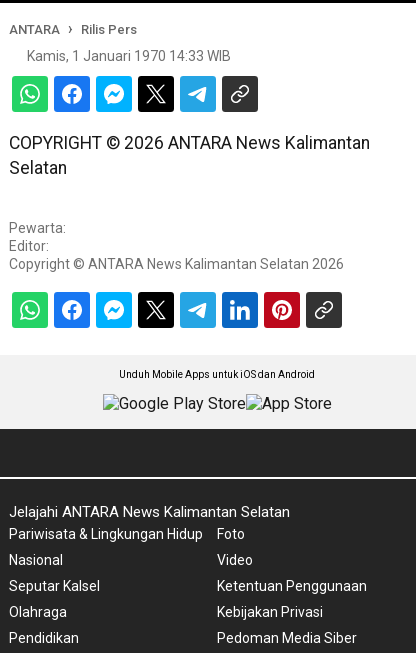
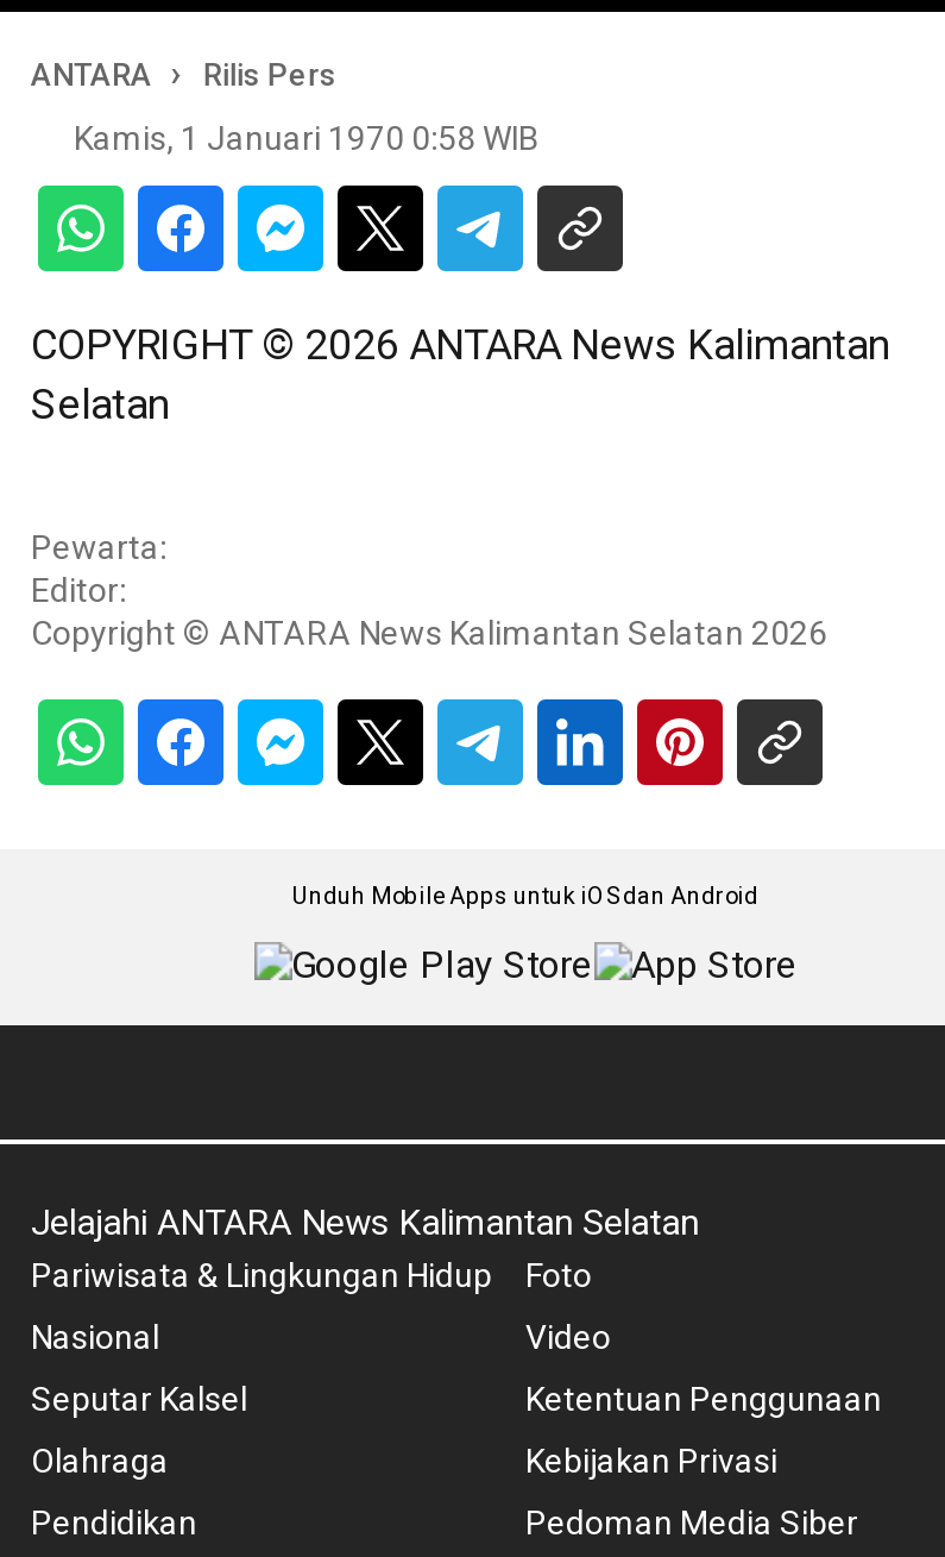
- Kamis, 1 Januari 1970 14:33 WIB
+ Kamis, 1 Januari 1970 0:58 WIB
